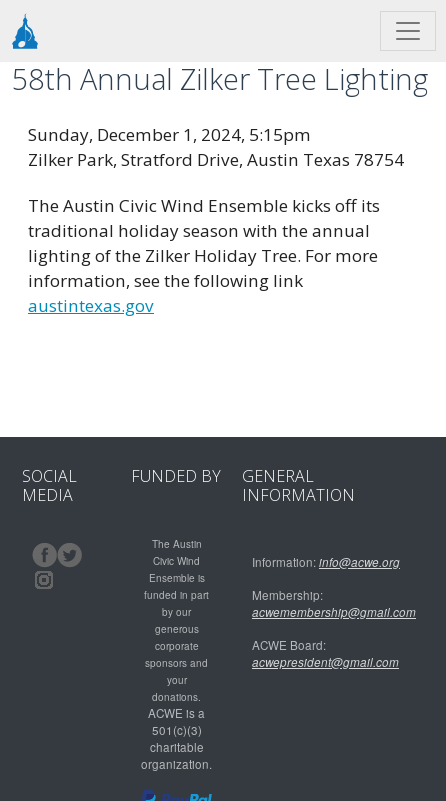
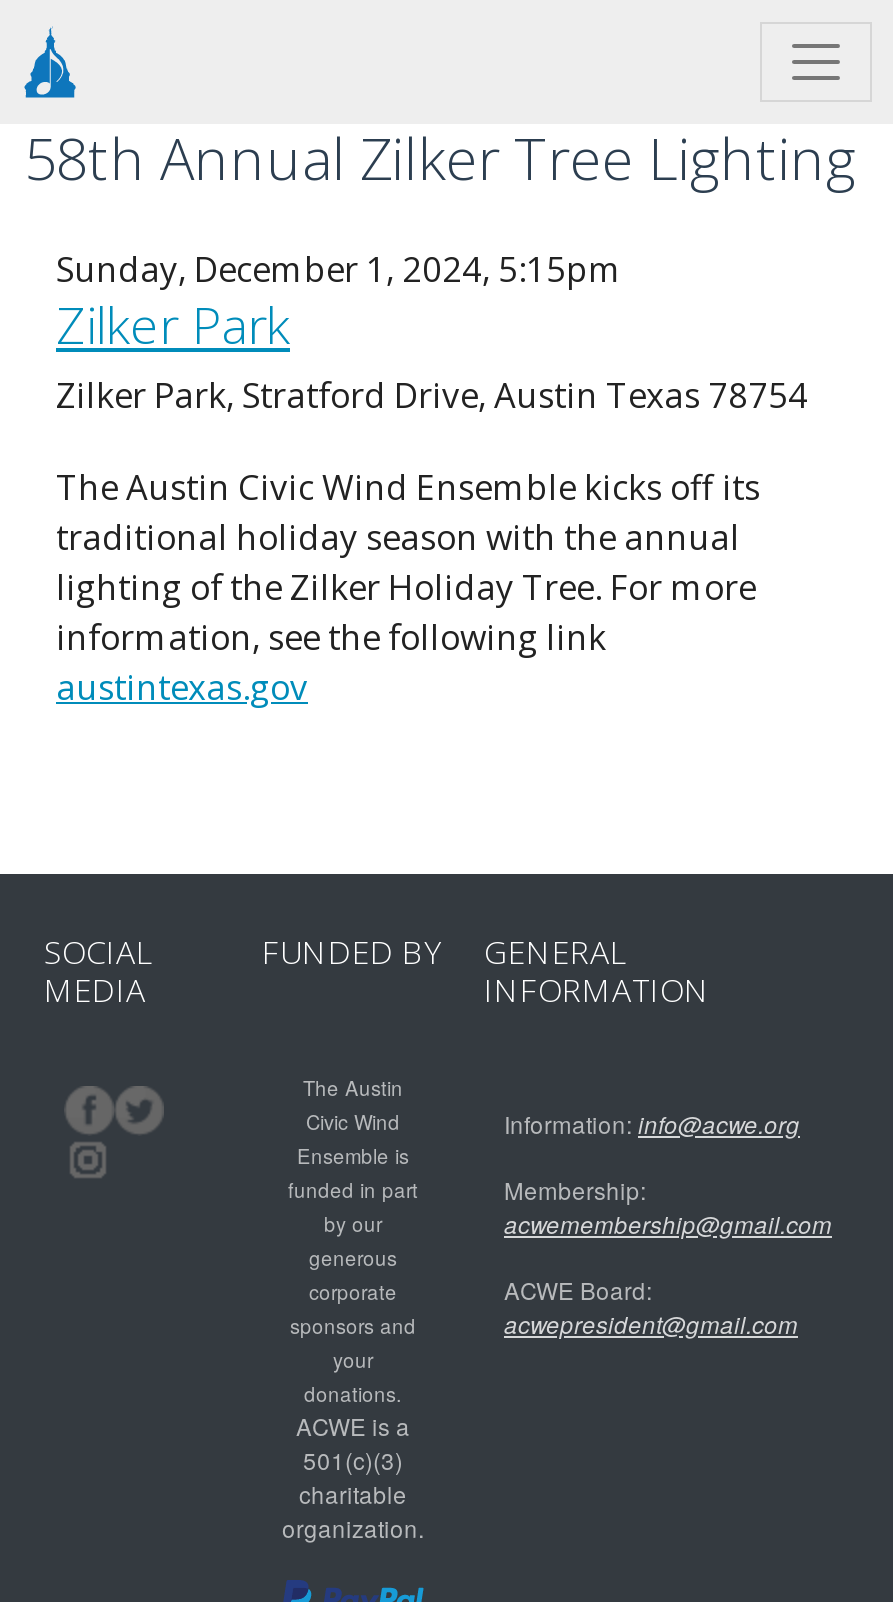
+ Zilker Park

moved down: Zilker Park, Stratford Drive, Austin Texas 78754 | The Austin Civic Wind Ensemble kicks off its | traditional holiday season with the annual | lighting of the Zilker Holiday Tree. For more | information, see the following link | austintexas.gov
